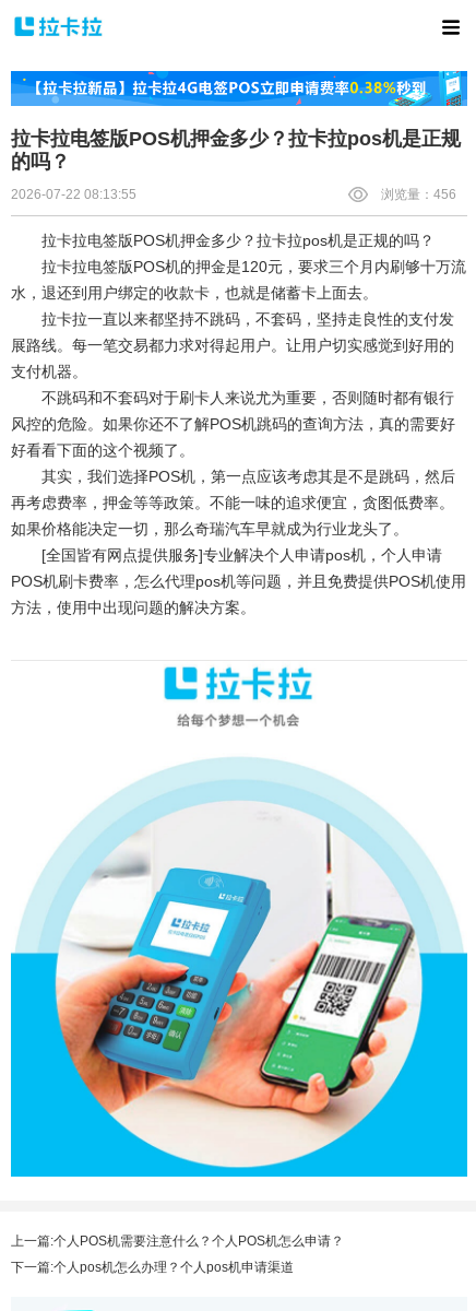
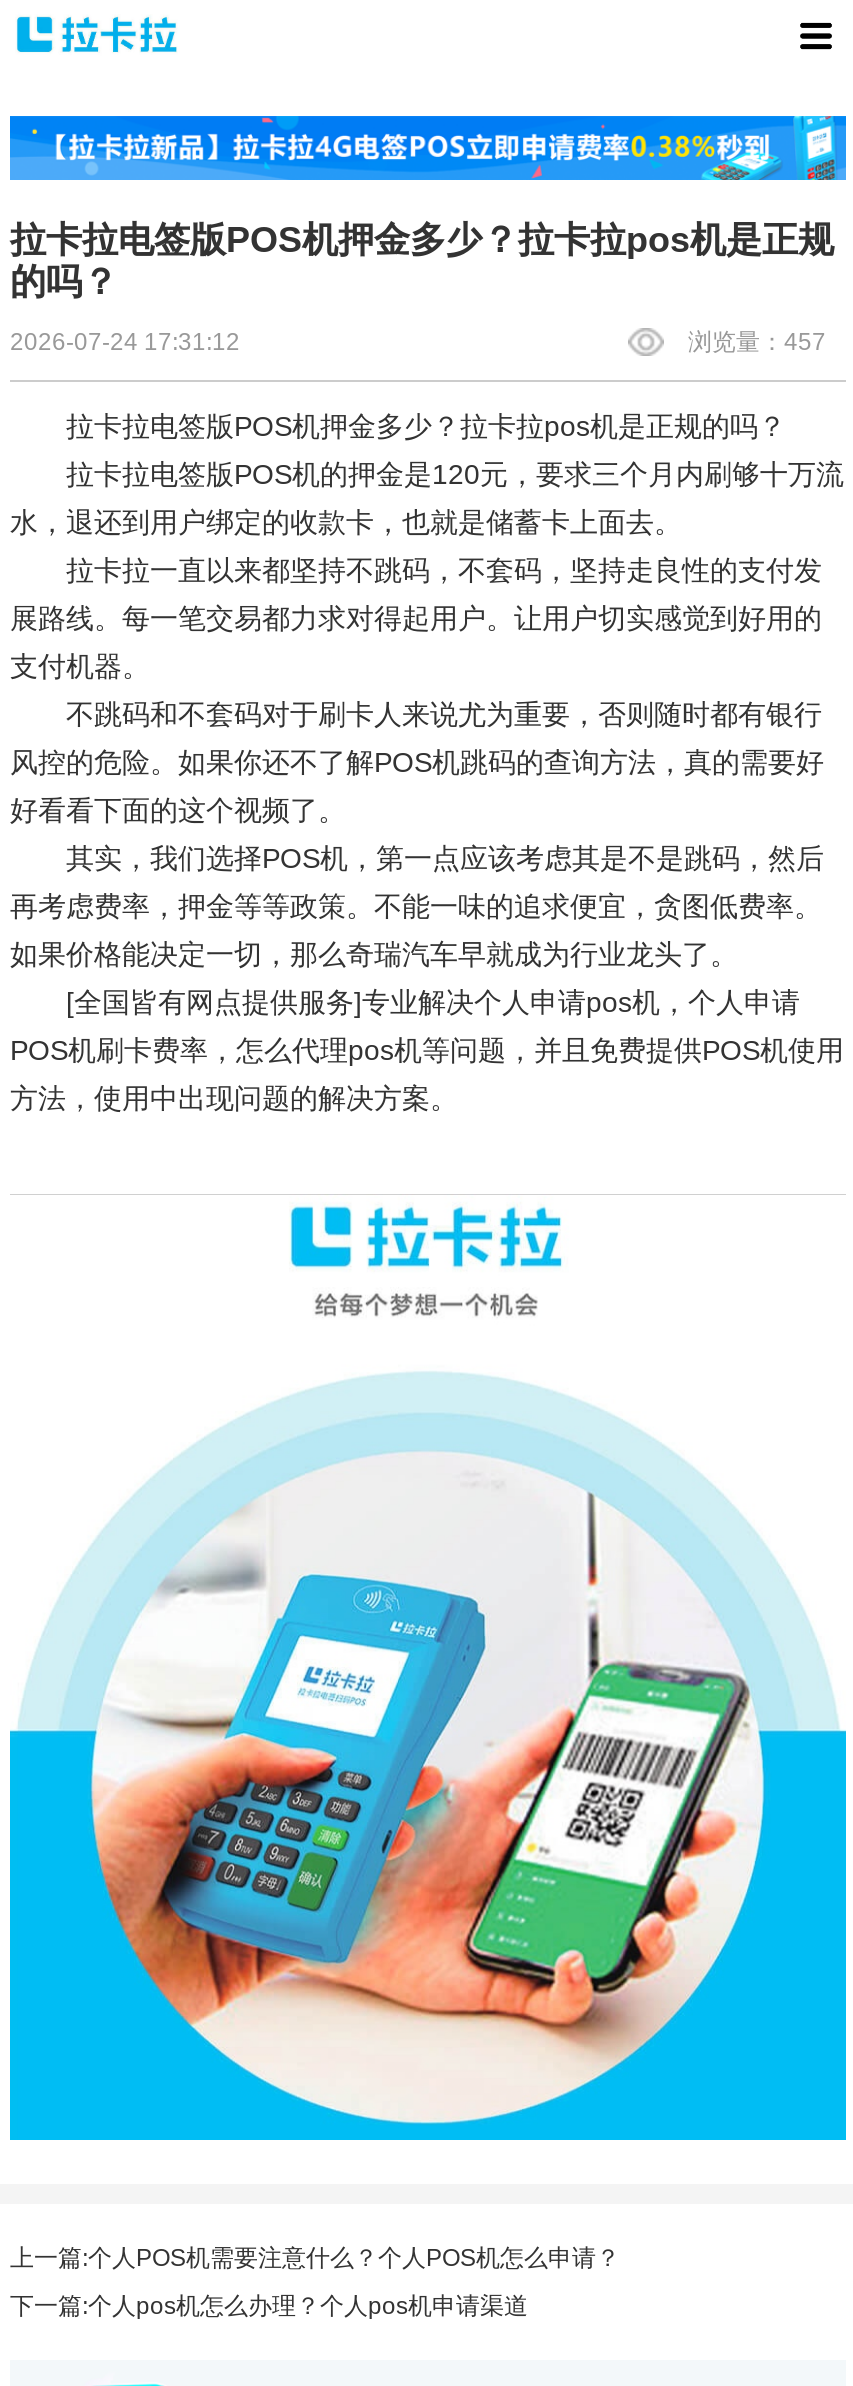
- 2026-07-22 08:13:55
+ 2026-07-24 17:31:12

- 浏览量：456
+ 浏览量：457
